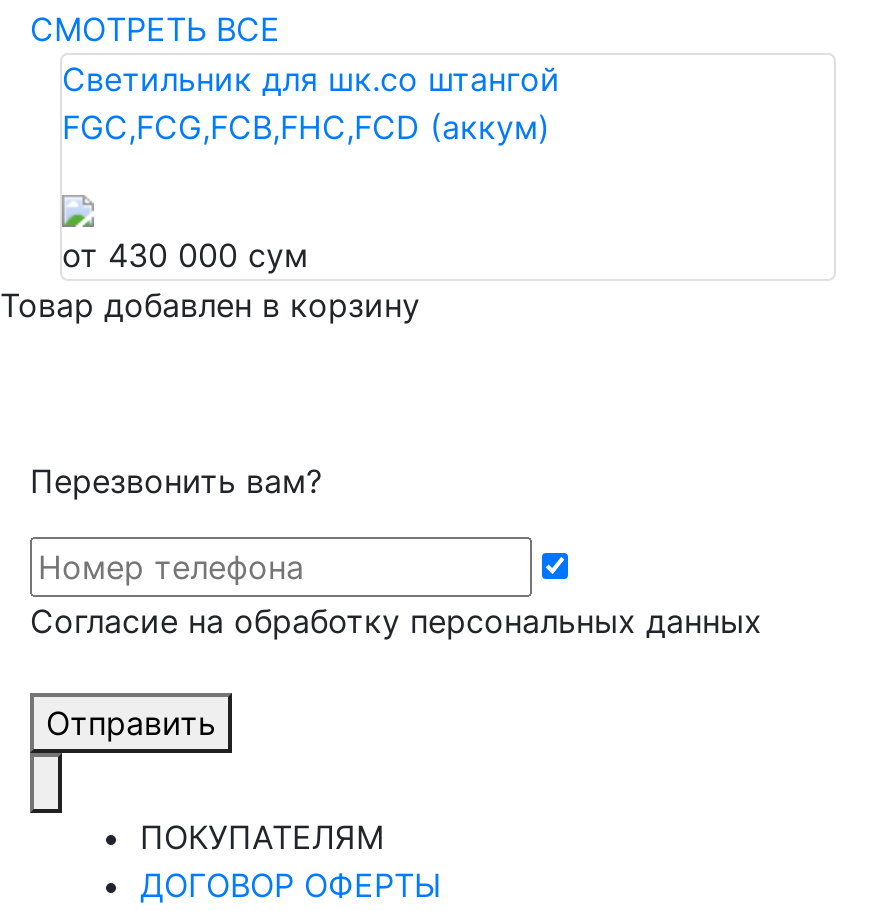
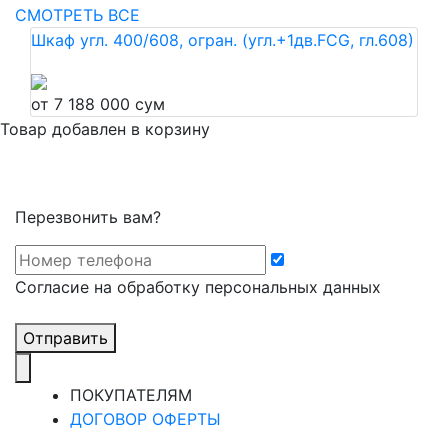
- Светильник для шк.со штангой
- FGC,FCG,FCB,FHC,FCD (аккум)
+ Шкаф угл. 400/608, огран. (угл.+1дв.FCG, гл.608)

- от 430 000 сум
+ от 7 188 000 сум
